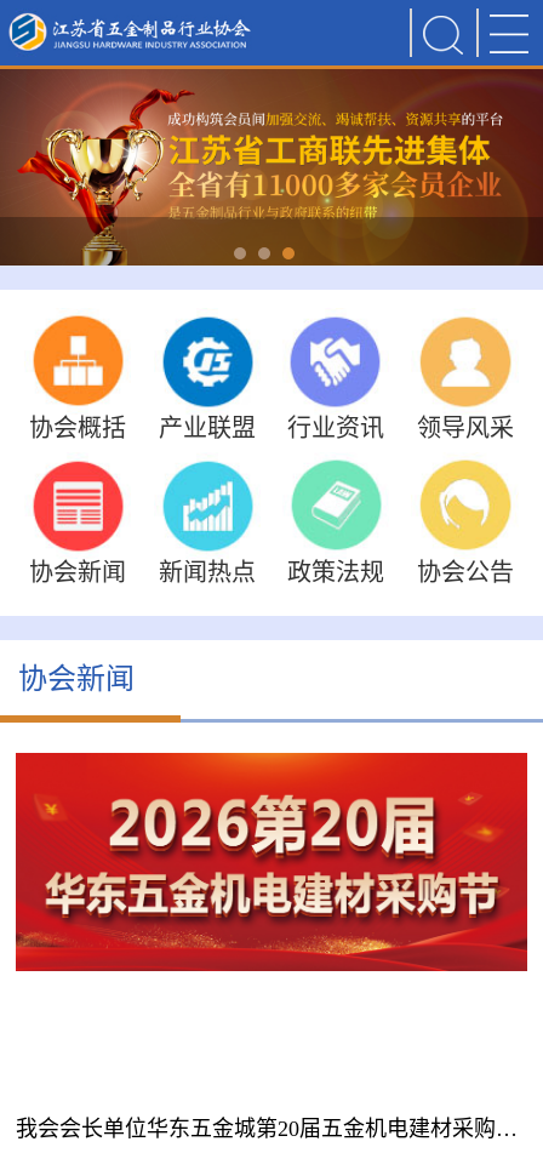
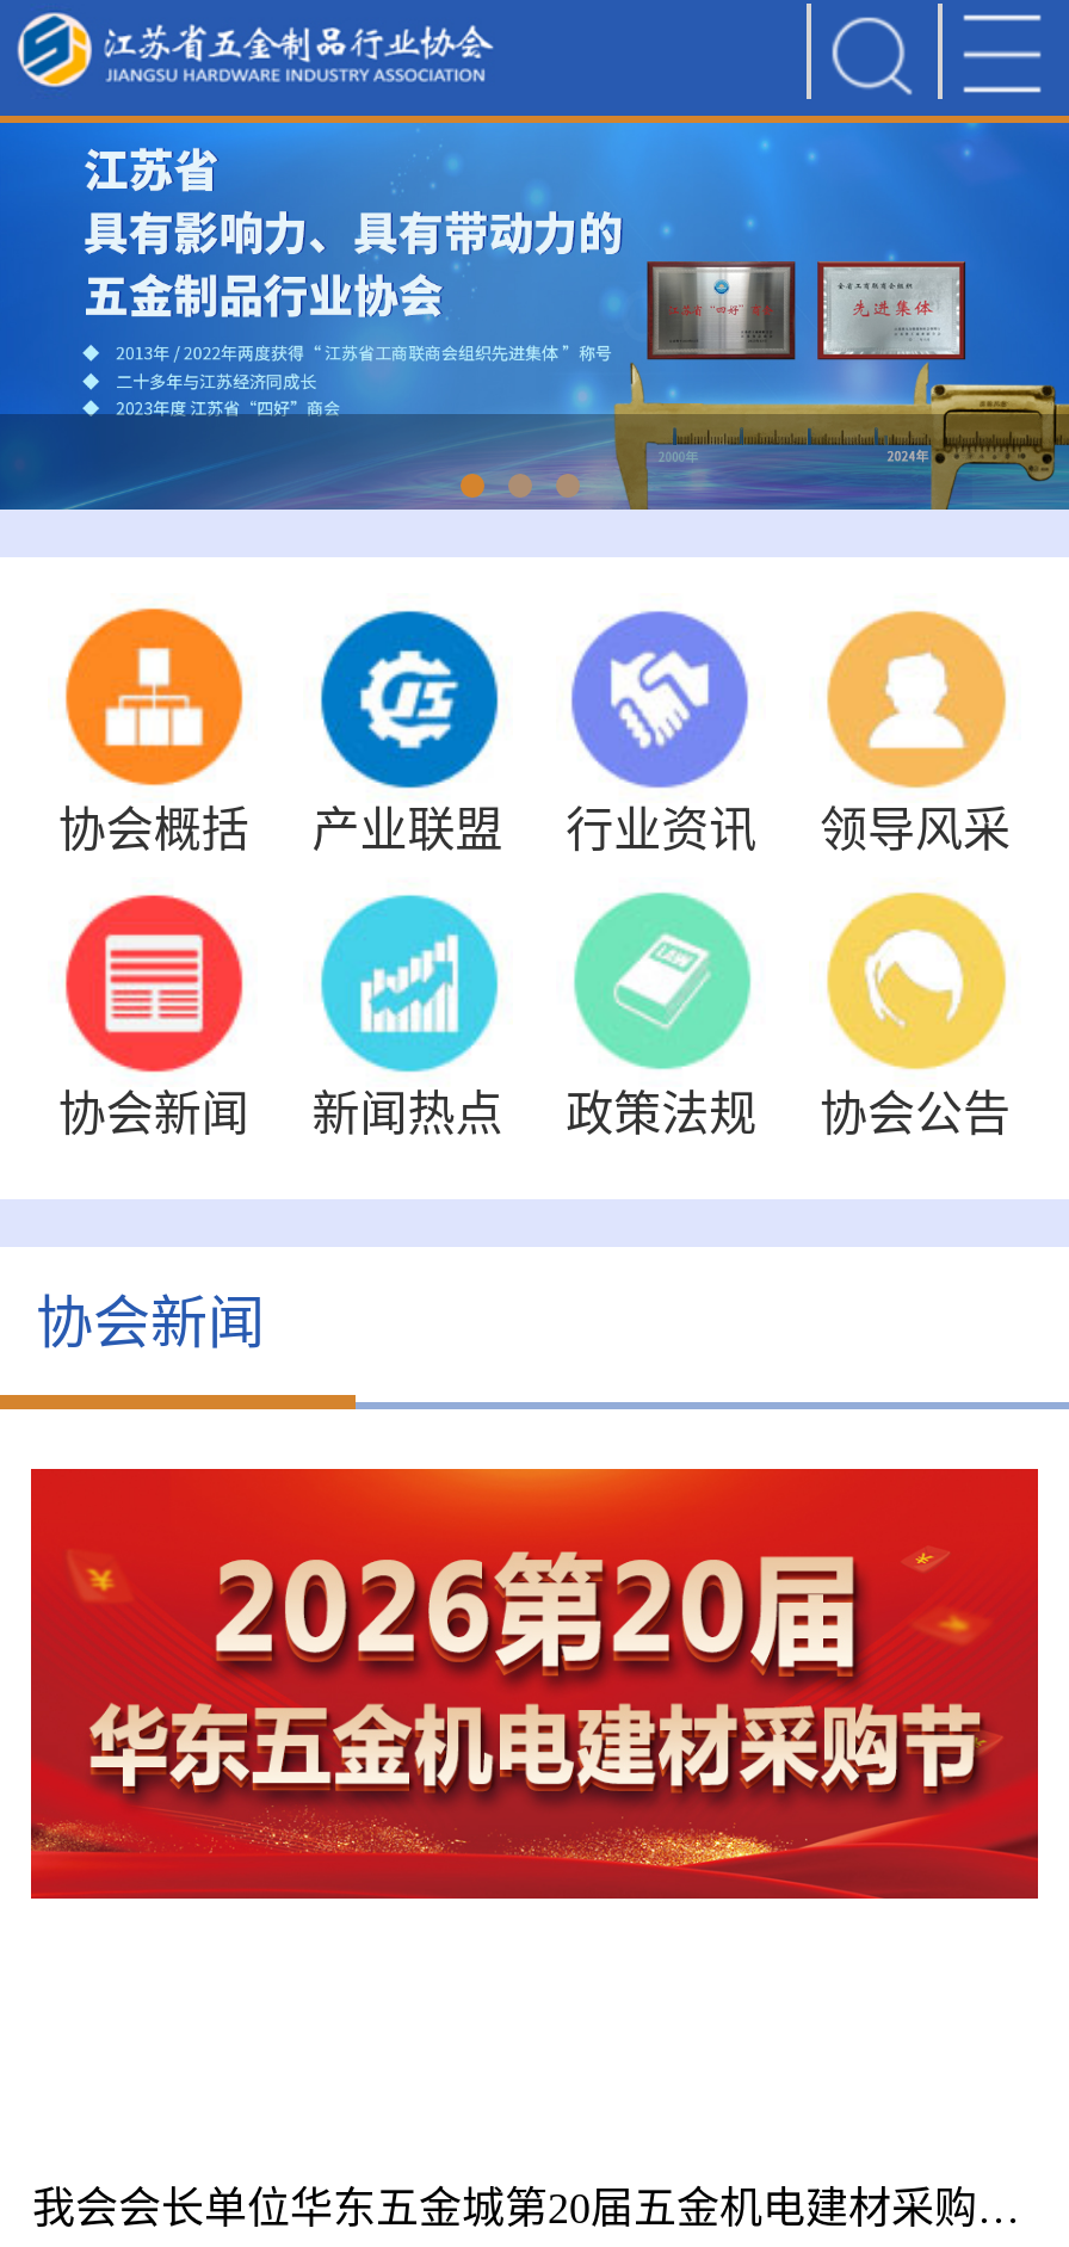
- [image]
+ [image]
